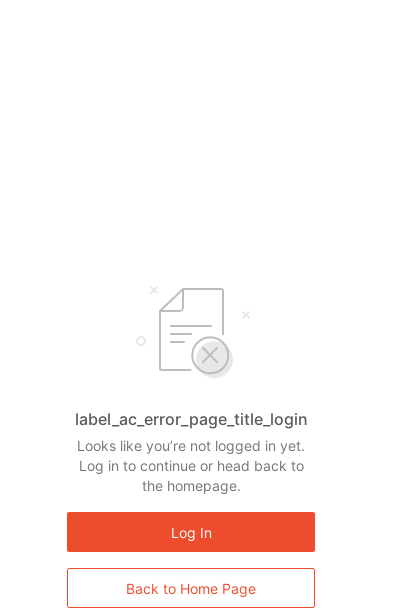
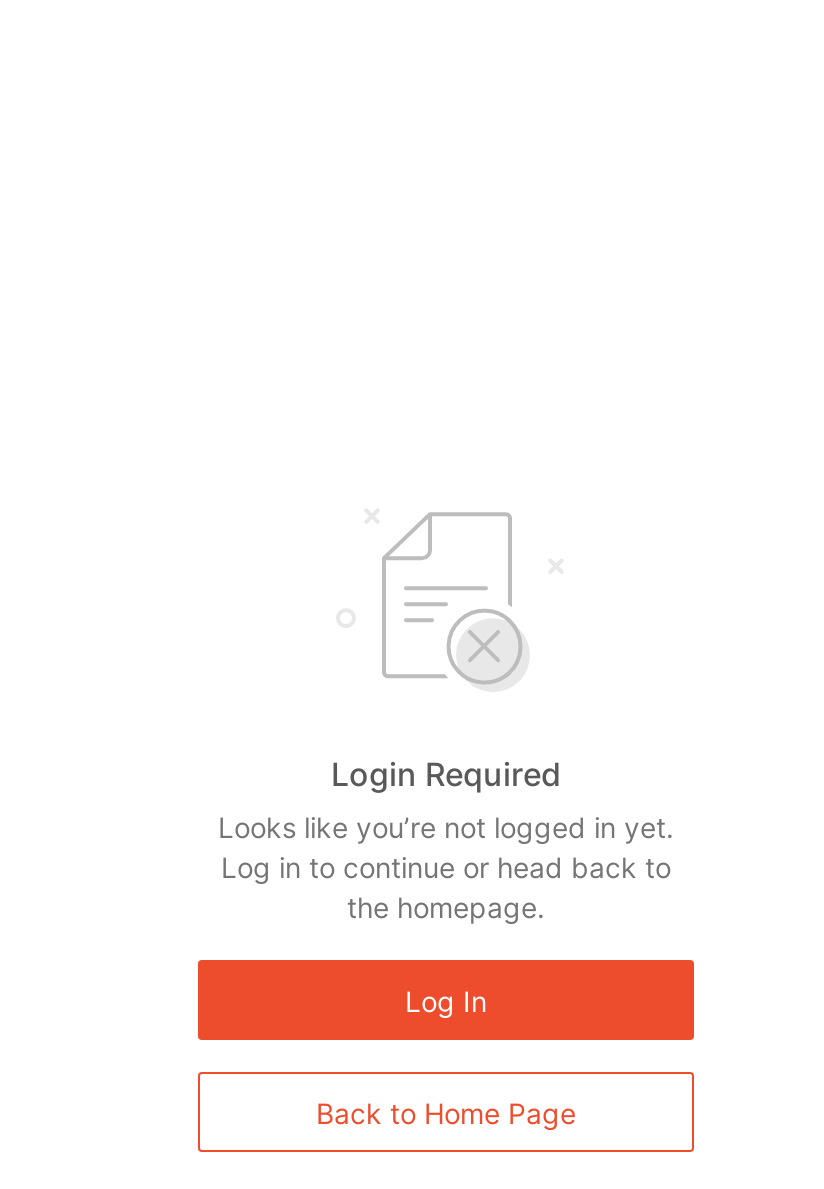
- label_ac_error_page_title_login
+ Login Required
